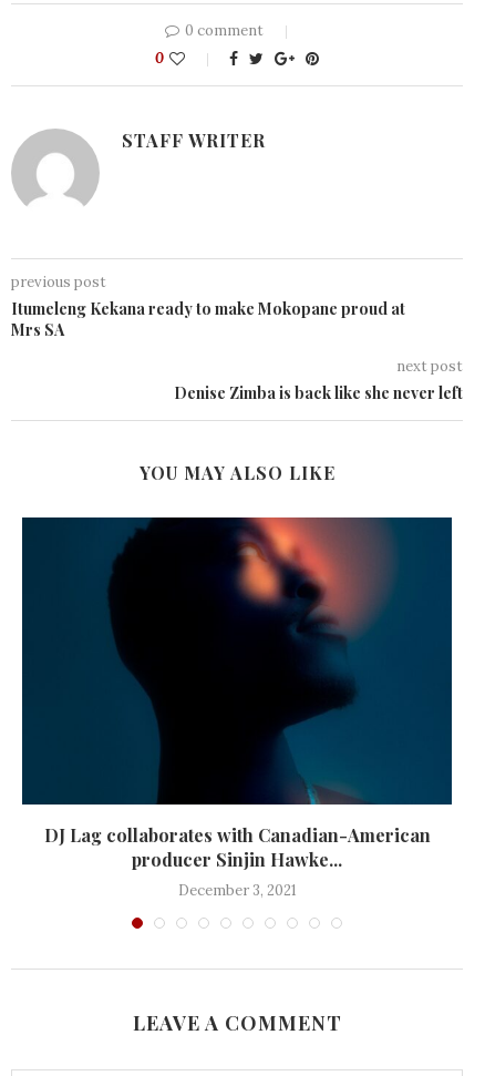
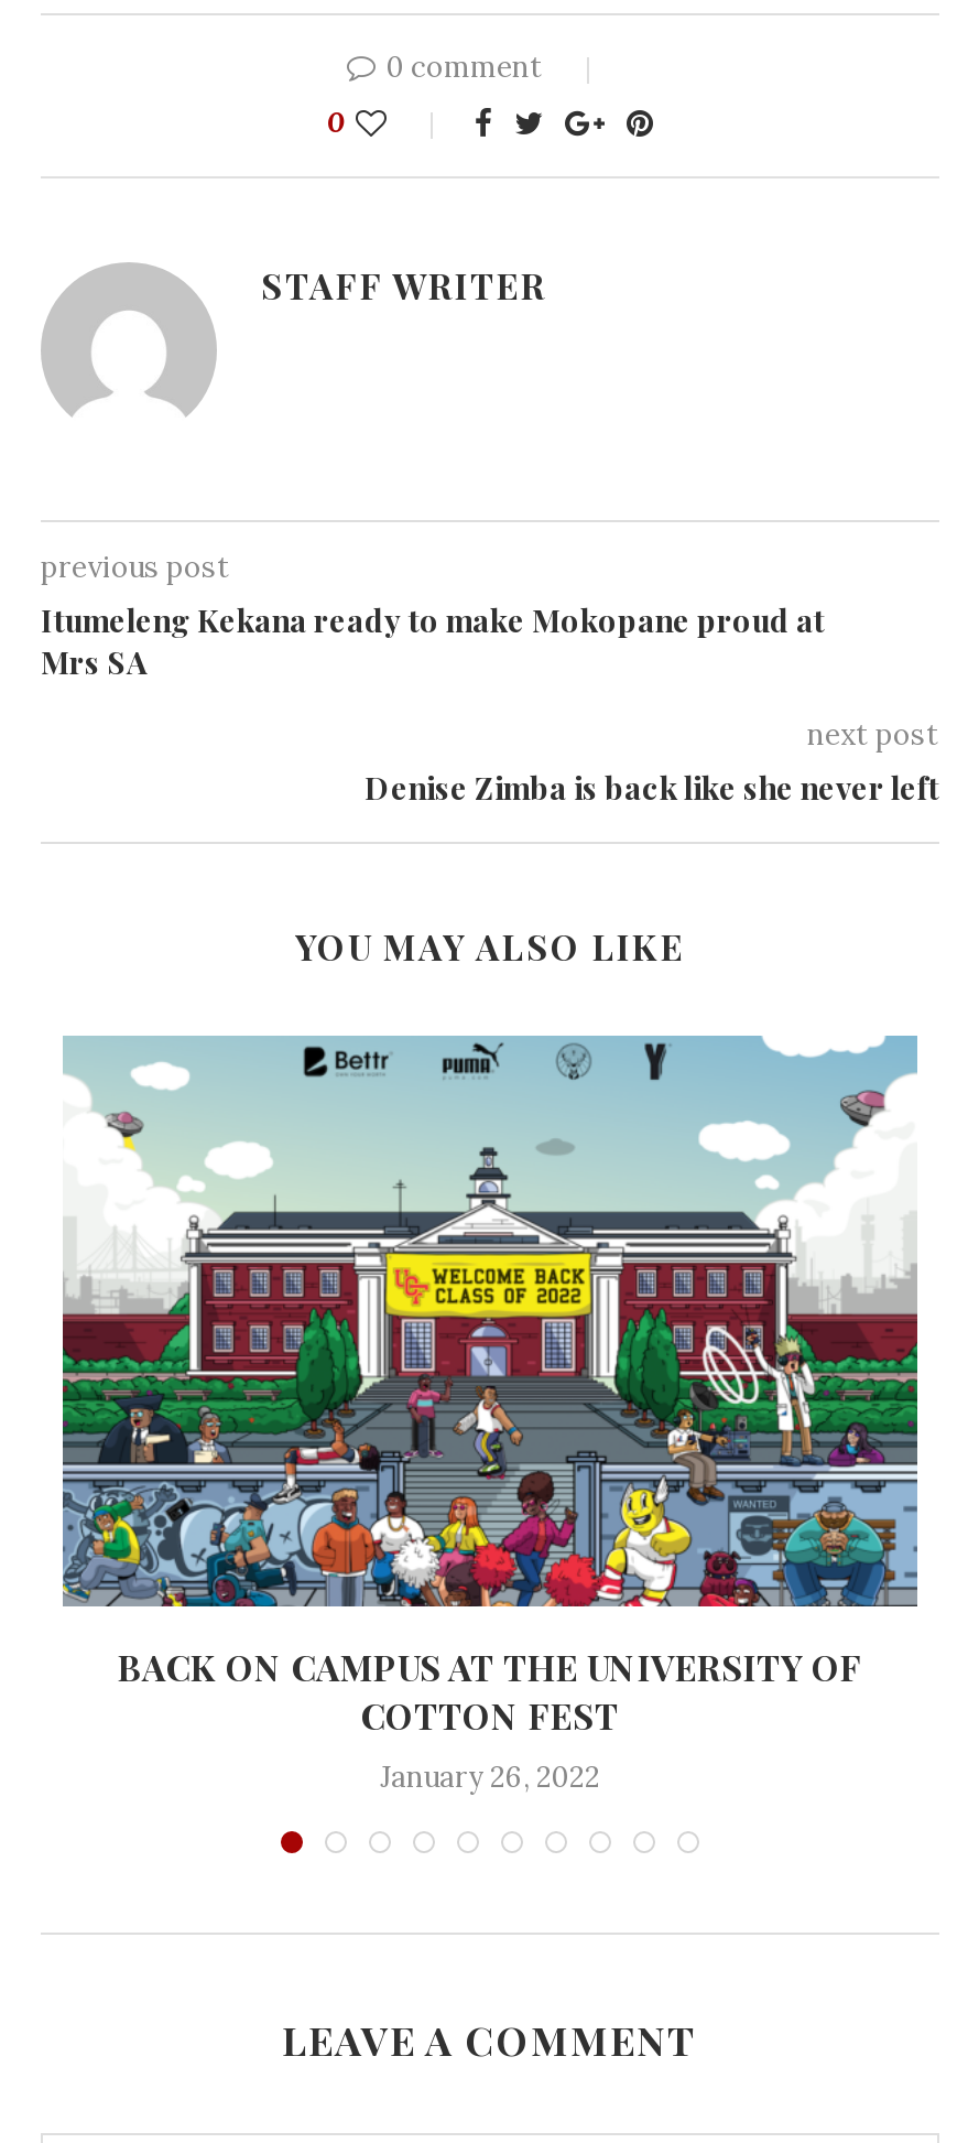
- [image]
- DJ Lag collaborates with Canadian-American
- producer Sinjin Hawke...
- December 3, 2021
+ [image]
+ BACK ON CAMPUS AT THE UNIVERSITY OF
+ COTTON FEST
+ January 26, 2022
